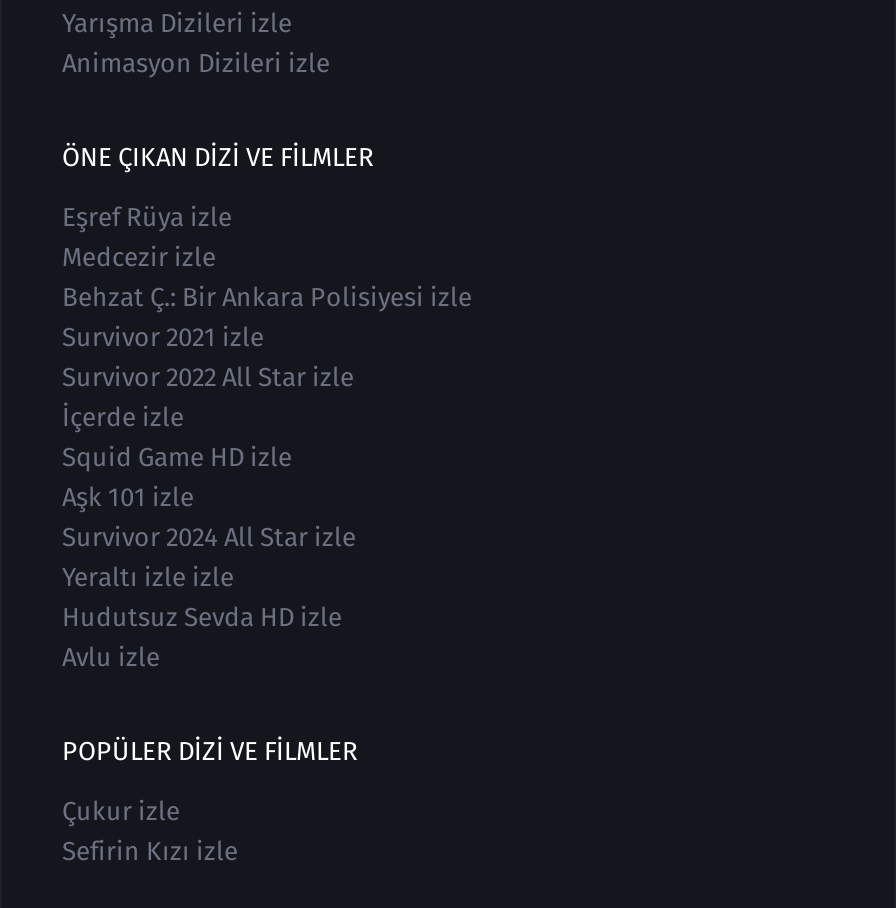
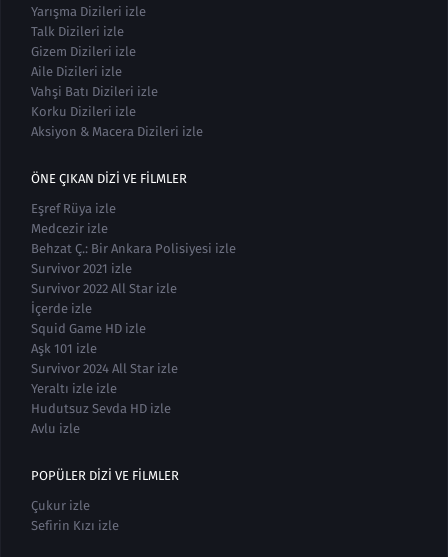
- Animasyon Dizileri izle
+ Talk Dizileri izle
+ Gizem Dizileri izle
+ Aile Dizileri izle
+ Vahşi Batı Dizileri izle
+ Korku Dizileri izle
+ Aksiyon & Macera Dizileri izle
